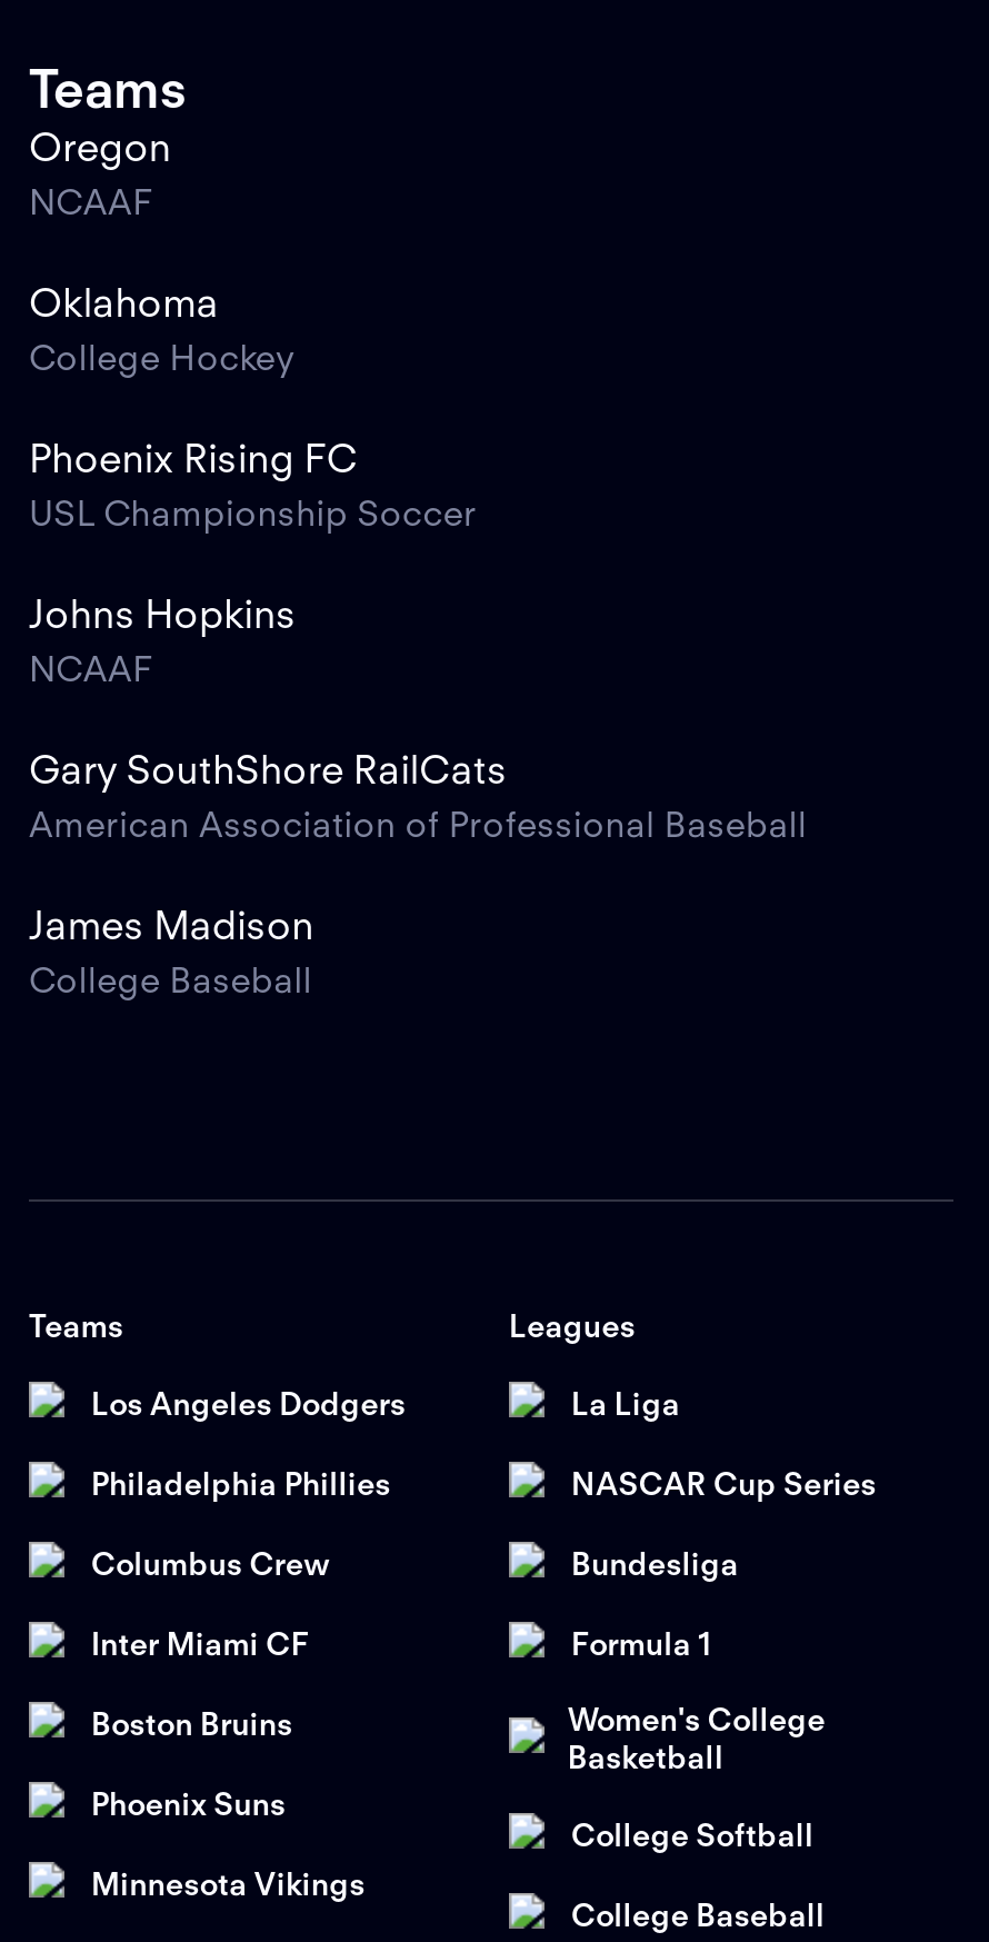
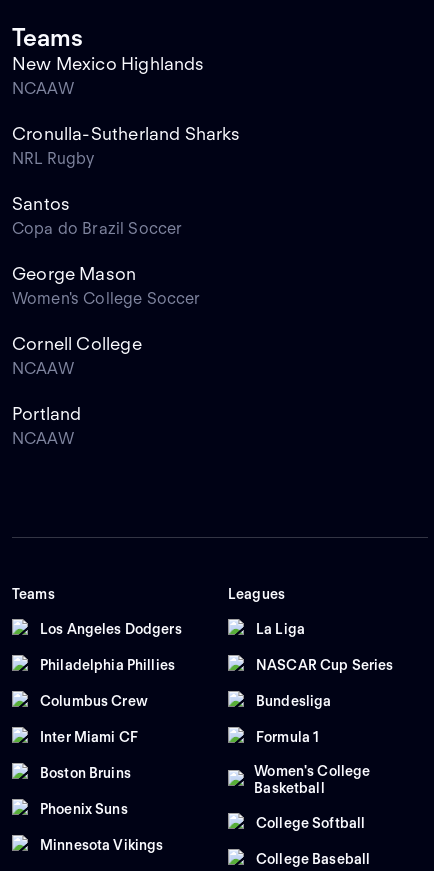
- Oregon
- NCAAF
+ New Mexico Highlands
+ NCAAW

- Oklahoma
- College Hockey
+ Cronulla-Sutherland Sharks
+ NRL Rugby

- Phoenix Rising FC
- USL Championship Soccer
+ Santos
+ Copa do Brazil Soccer

- Johns Hopkins
- NCAAF
+ George Mason
+ Women's College Soccer

- Gary SouthShore RailCats
- American Association of Professional Baseball
+ Cornell College
+ NCAAW

- James Madison
- College Baseball
+ Portland
+ NCAAW
